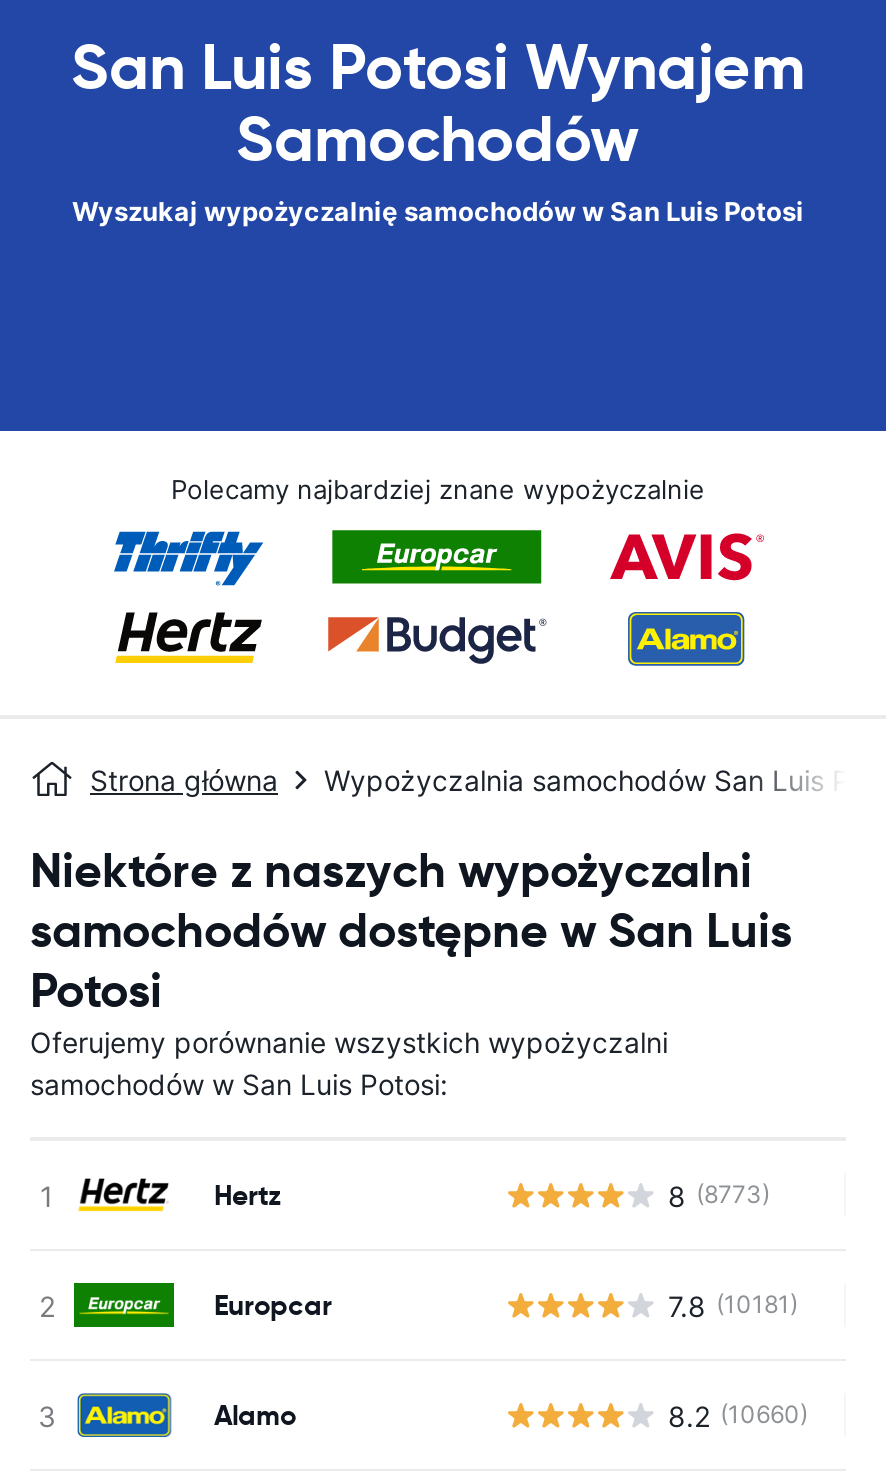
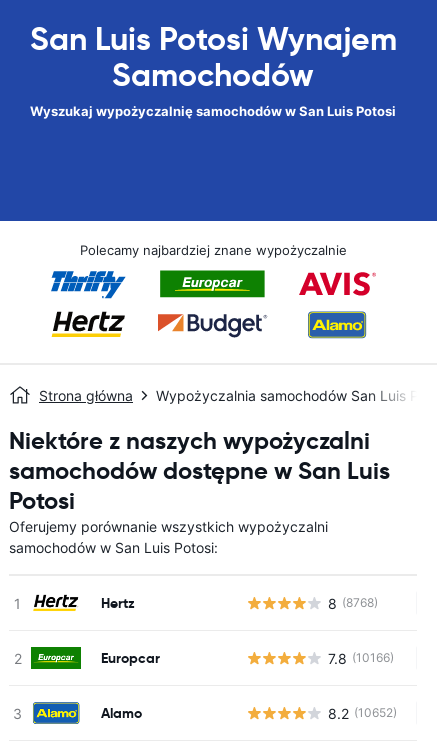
- 8 (8773)
+ 8 (8768)

- 7.8 (10181)
+ 7.8 (10166)

- 8.2 (10660)
+ 8.2 (10652)
